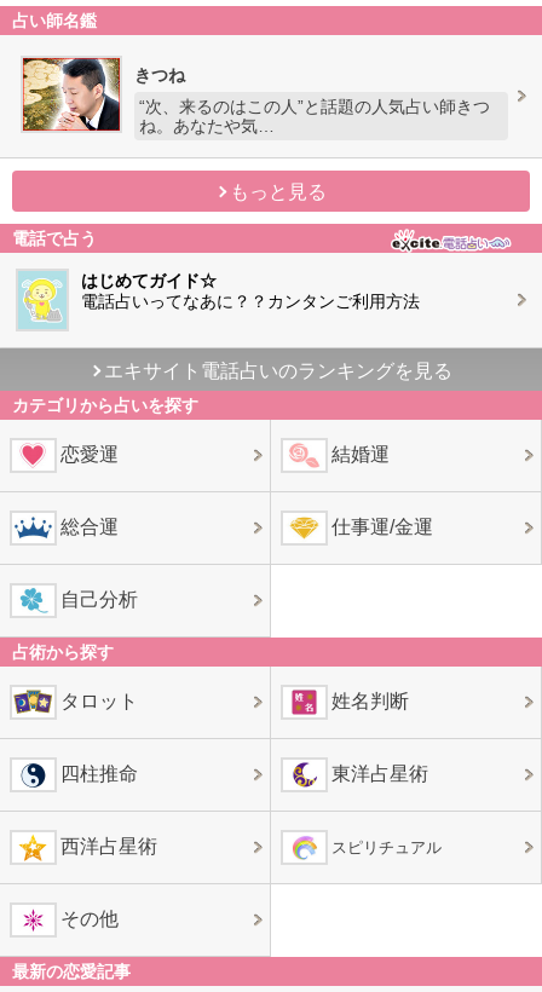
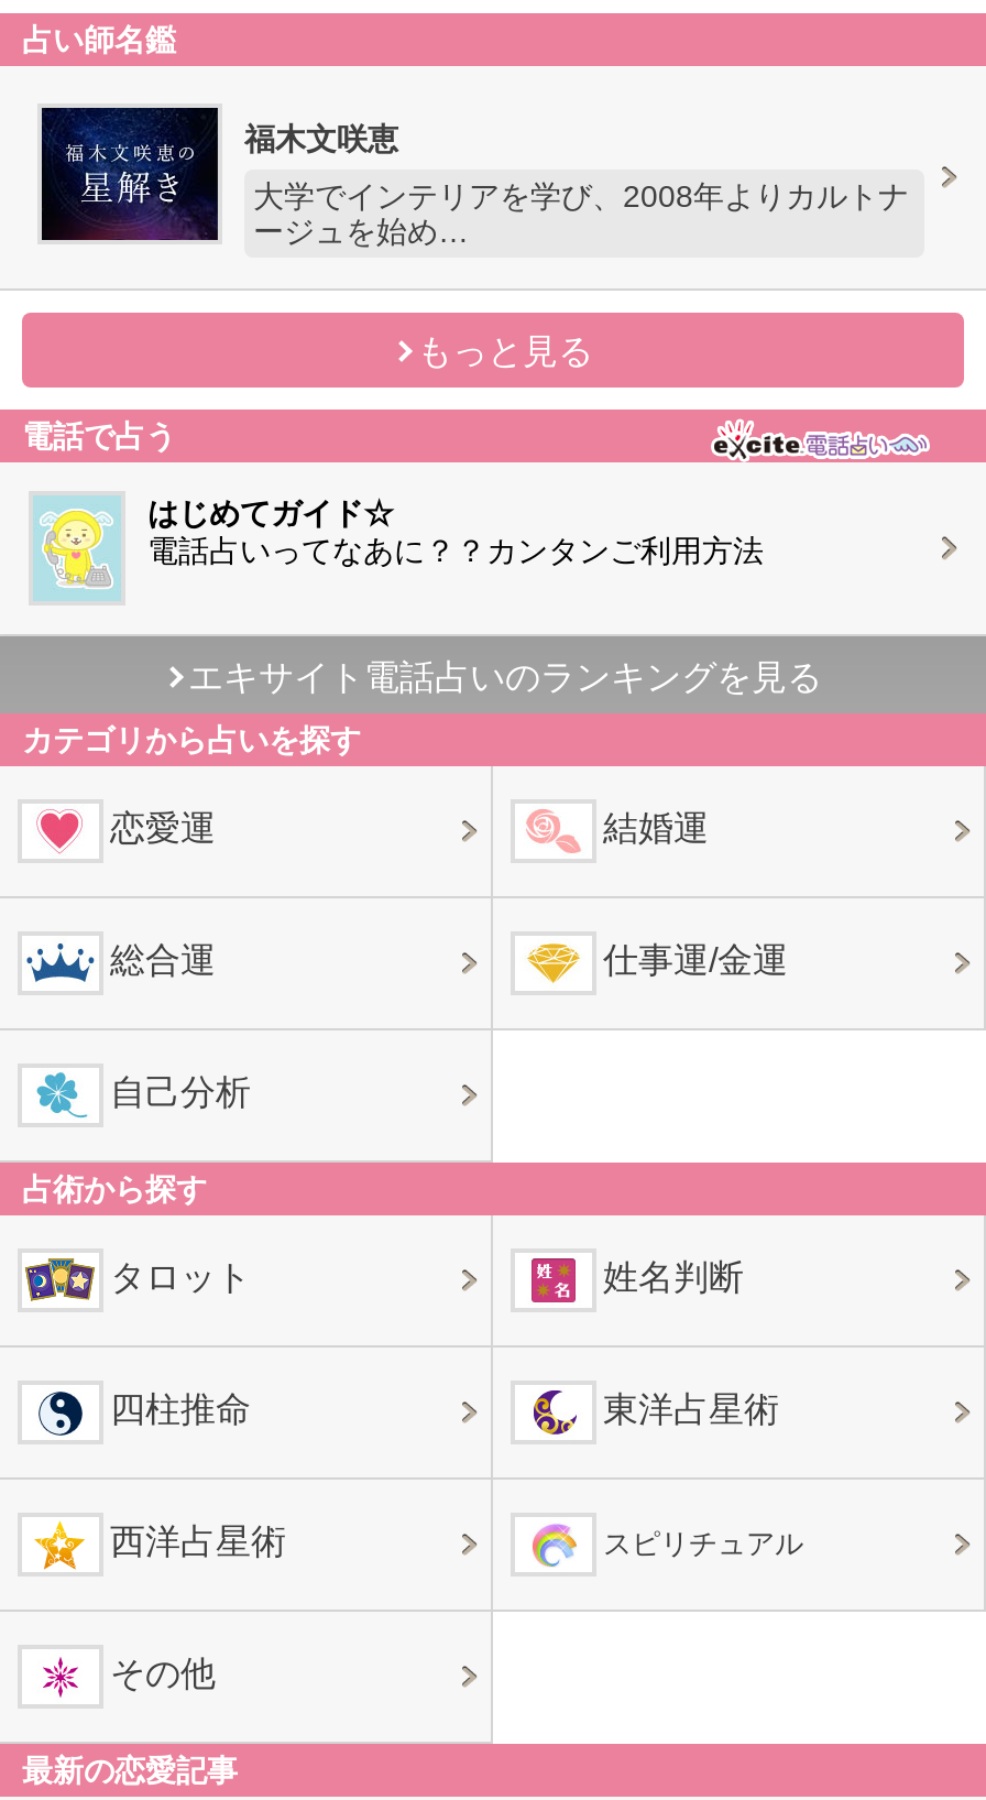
- [image]
- きつね
+ [image]
+ 福木文咲恵

- “次、来るのはこの人”と話題の人気占い師きつ
- ね。あなたや気…
+ 大学でインテリアを学び、2008年よりカルトナ
+ ージュを始め…
